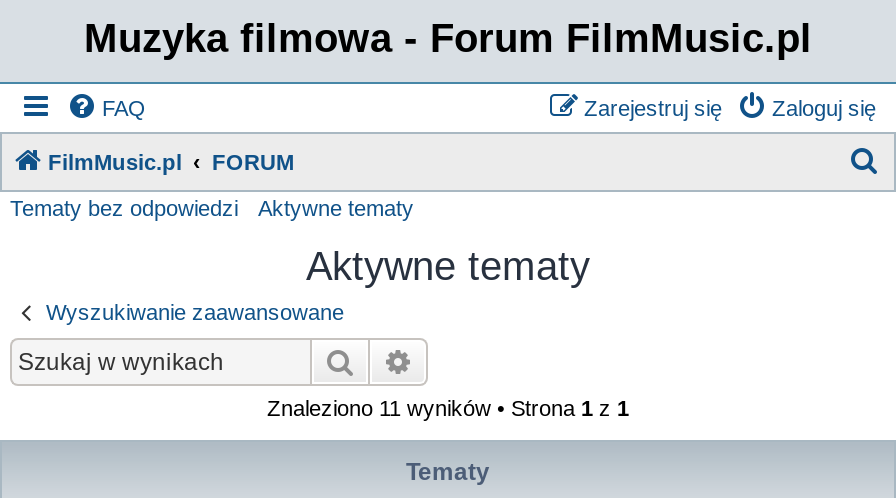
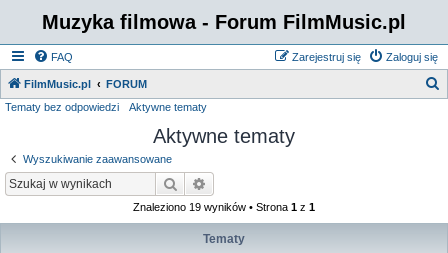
- Znaleziono 11 wyników • Strona 1 z 1
+ Znaleziono 19 wyników • Strona 1 z 1
